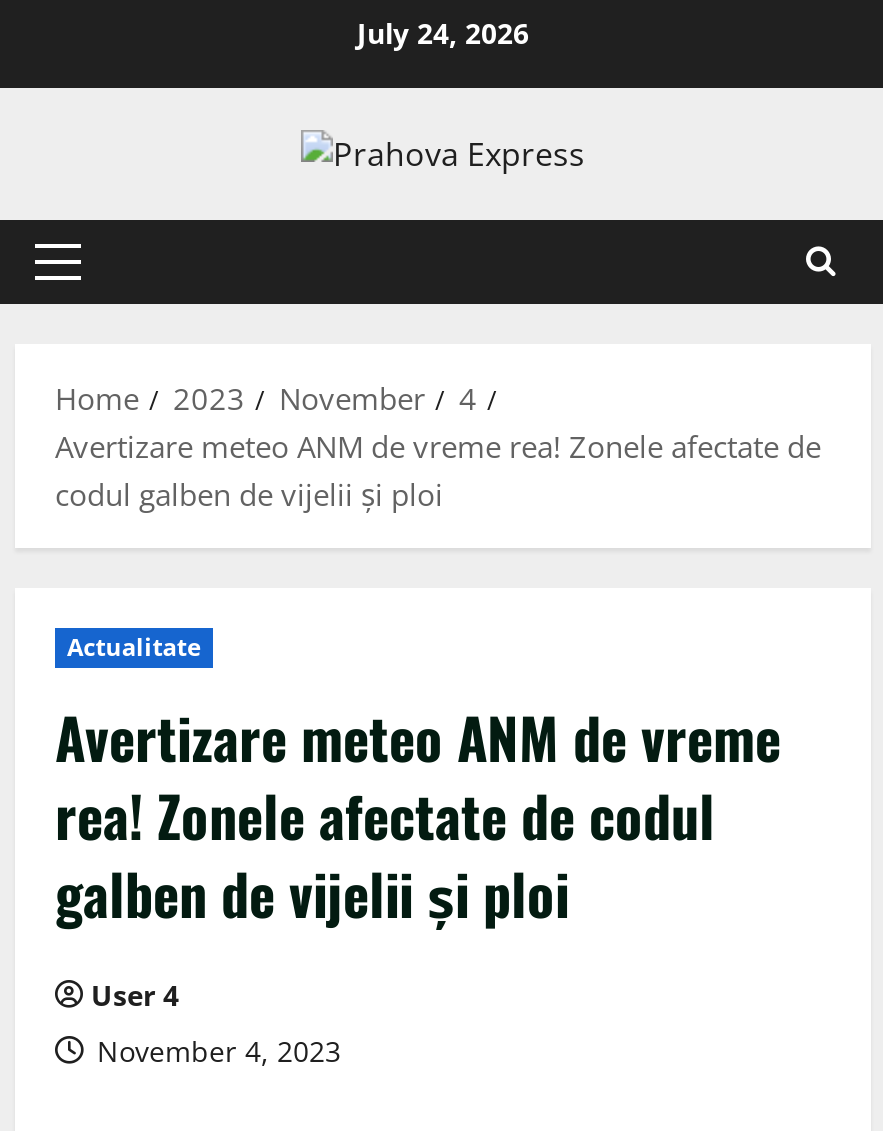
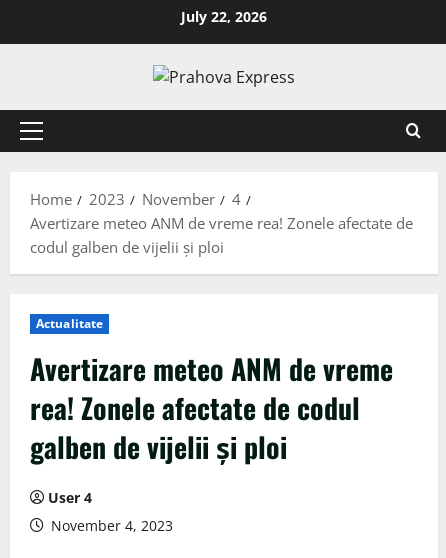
- July 24, 2026
+ July 22, 2026
